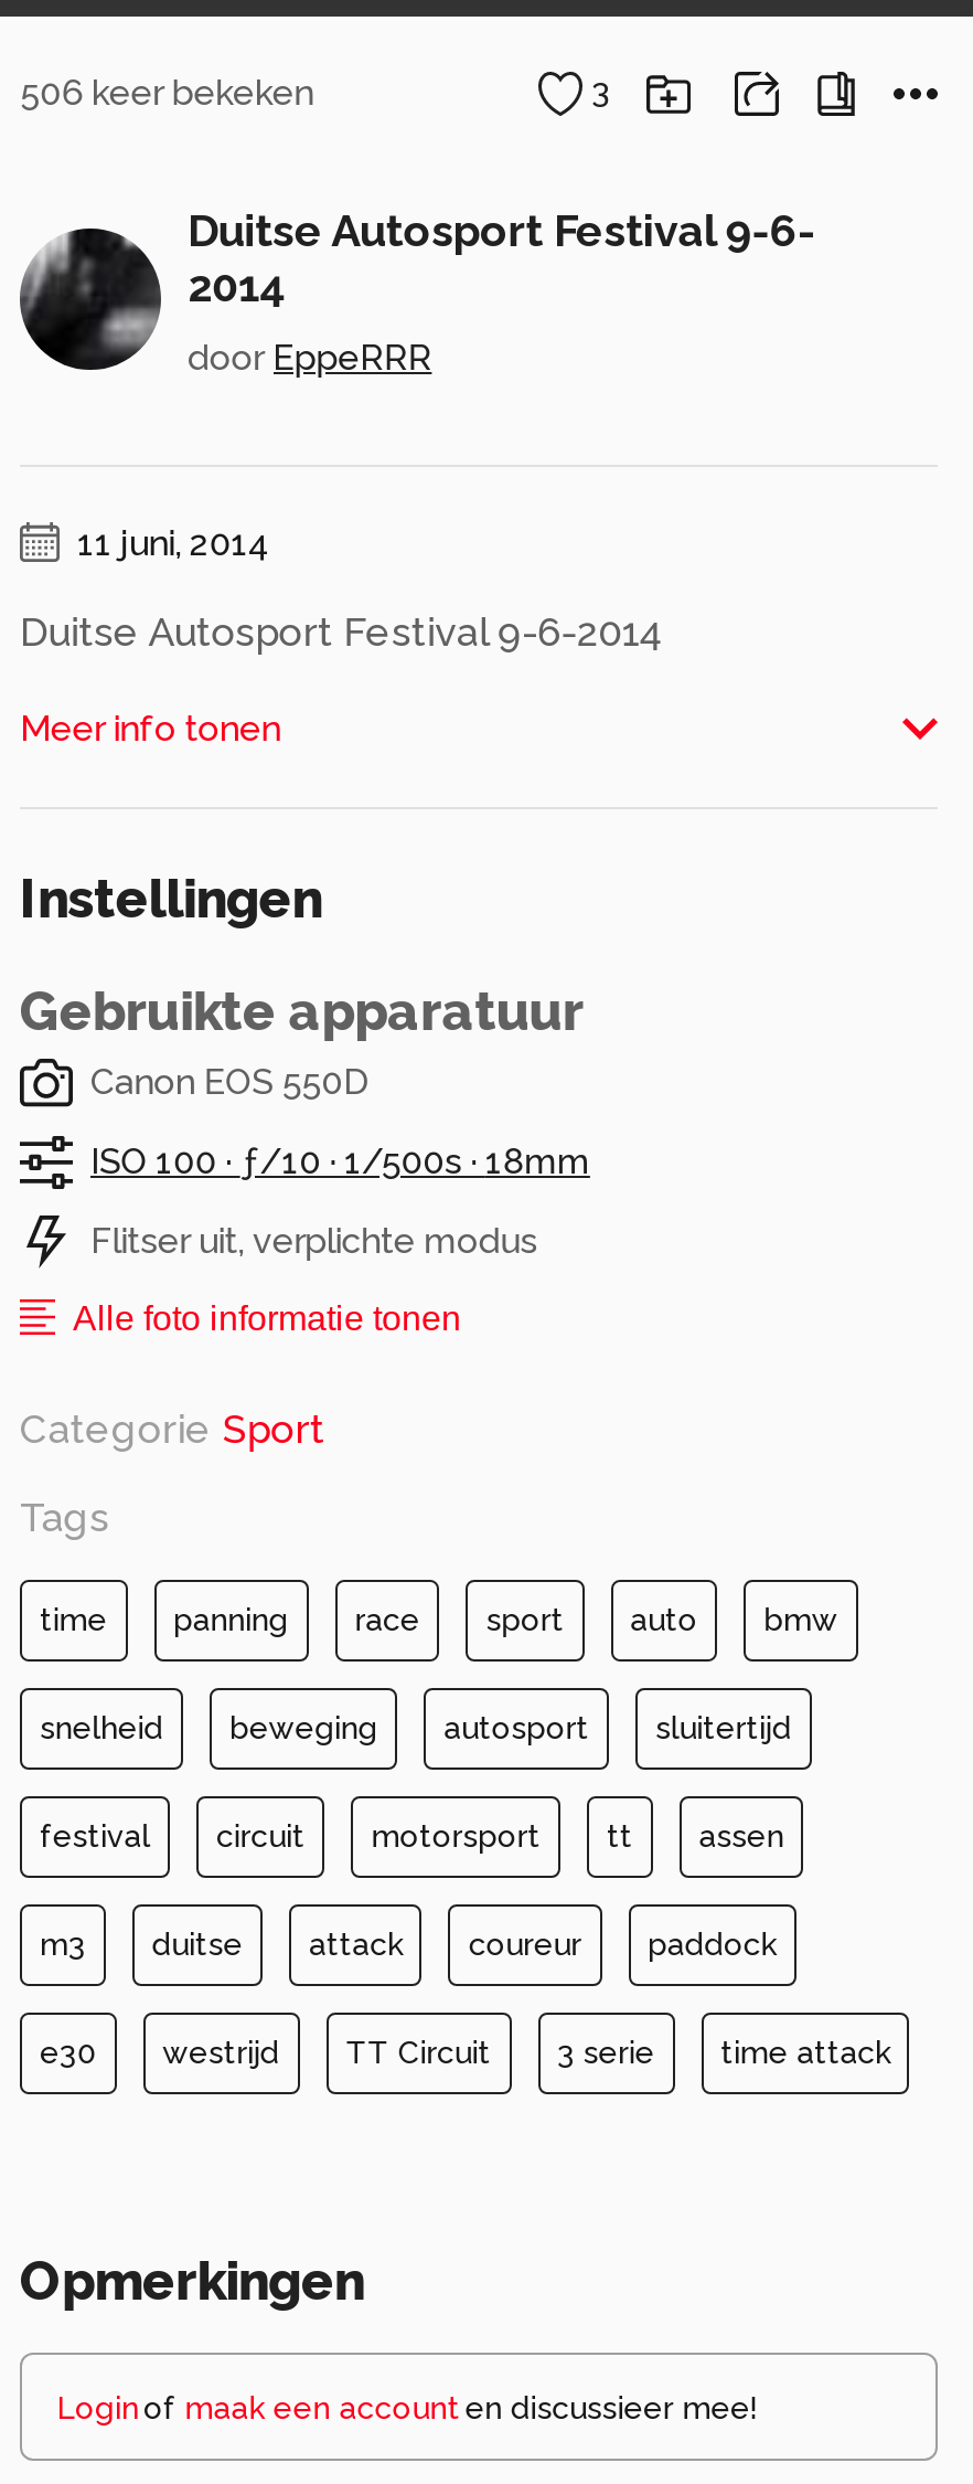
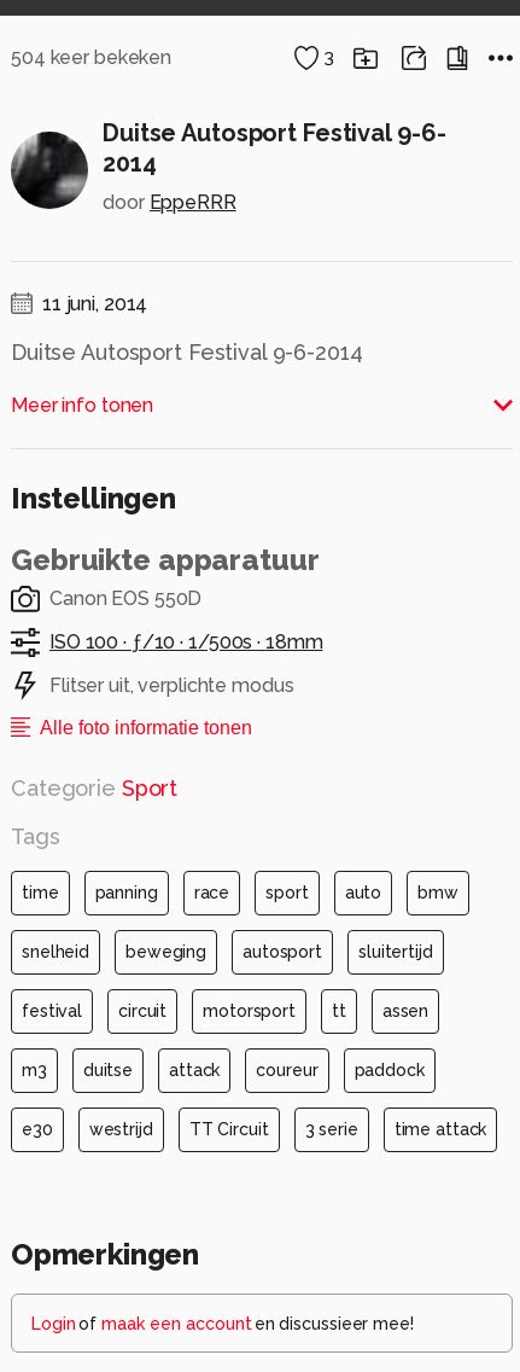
- 506 keer bekeken
+ 504 keer bekeken
